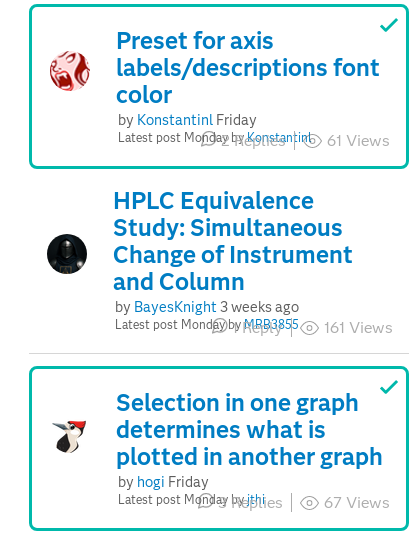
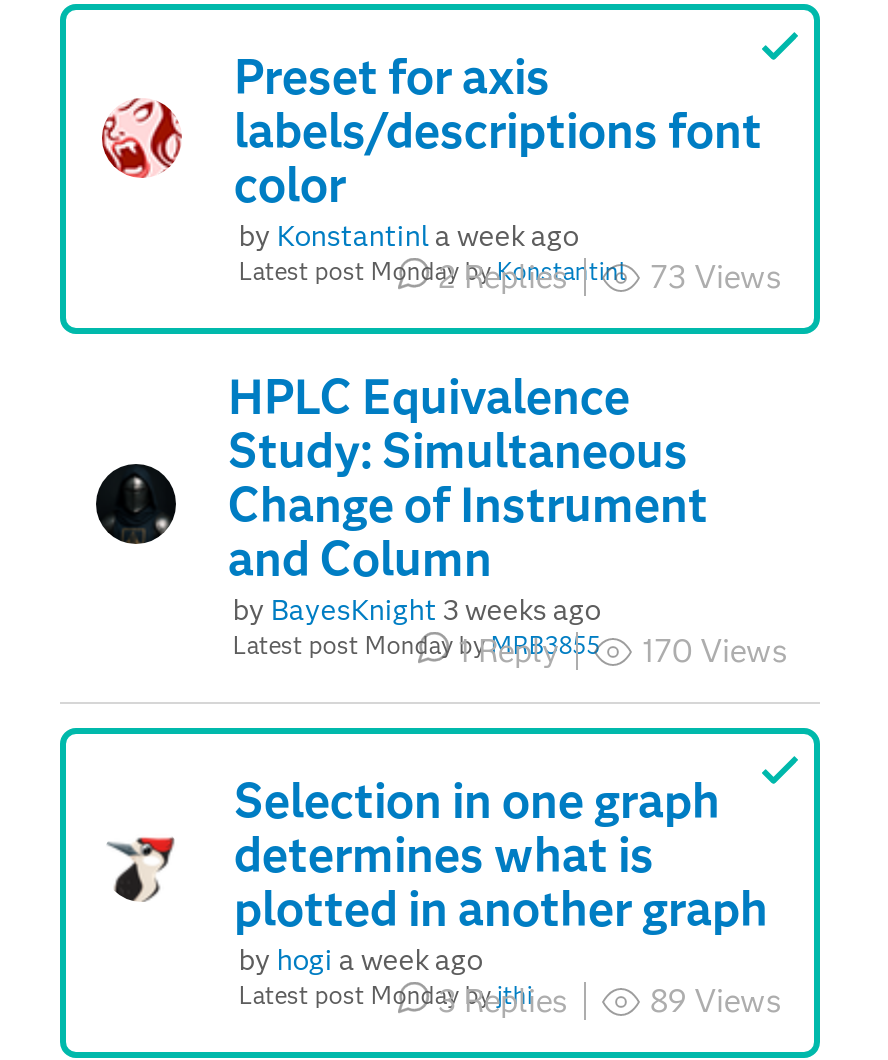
- by Konstantinl Friday
+ by Konstantinl a week ago

- 61 Views
+ 73 Views

- 161 Views
+ 170 Views

- by hogi Friday
+ by hogi a week ago

- 67 Views
+ 89 Views
